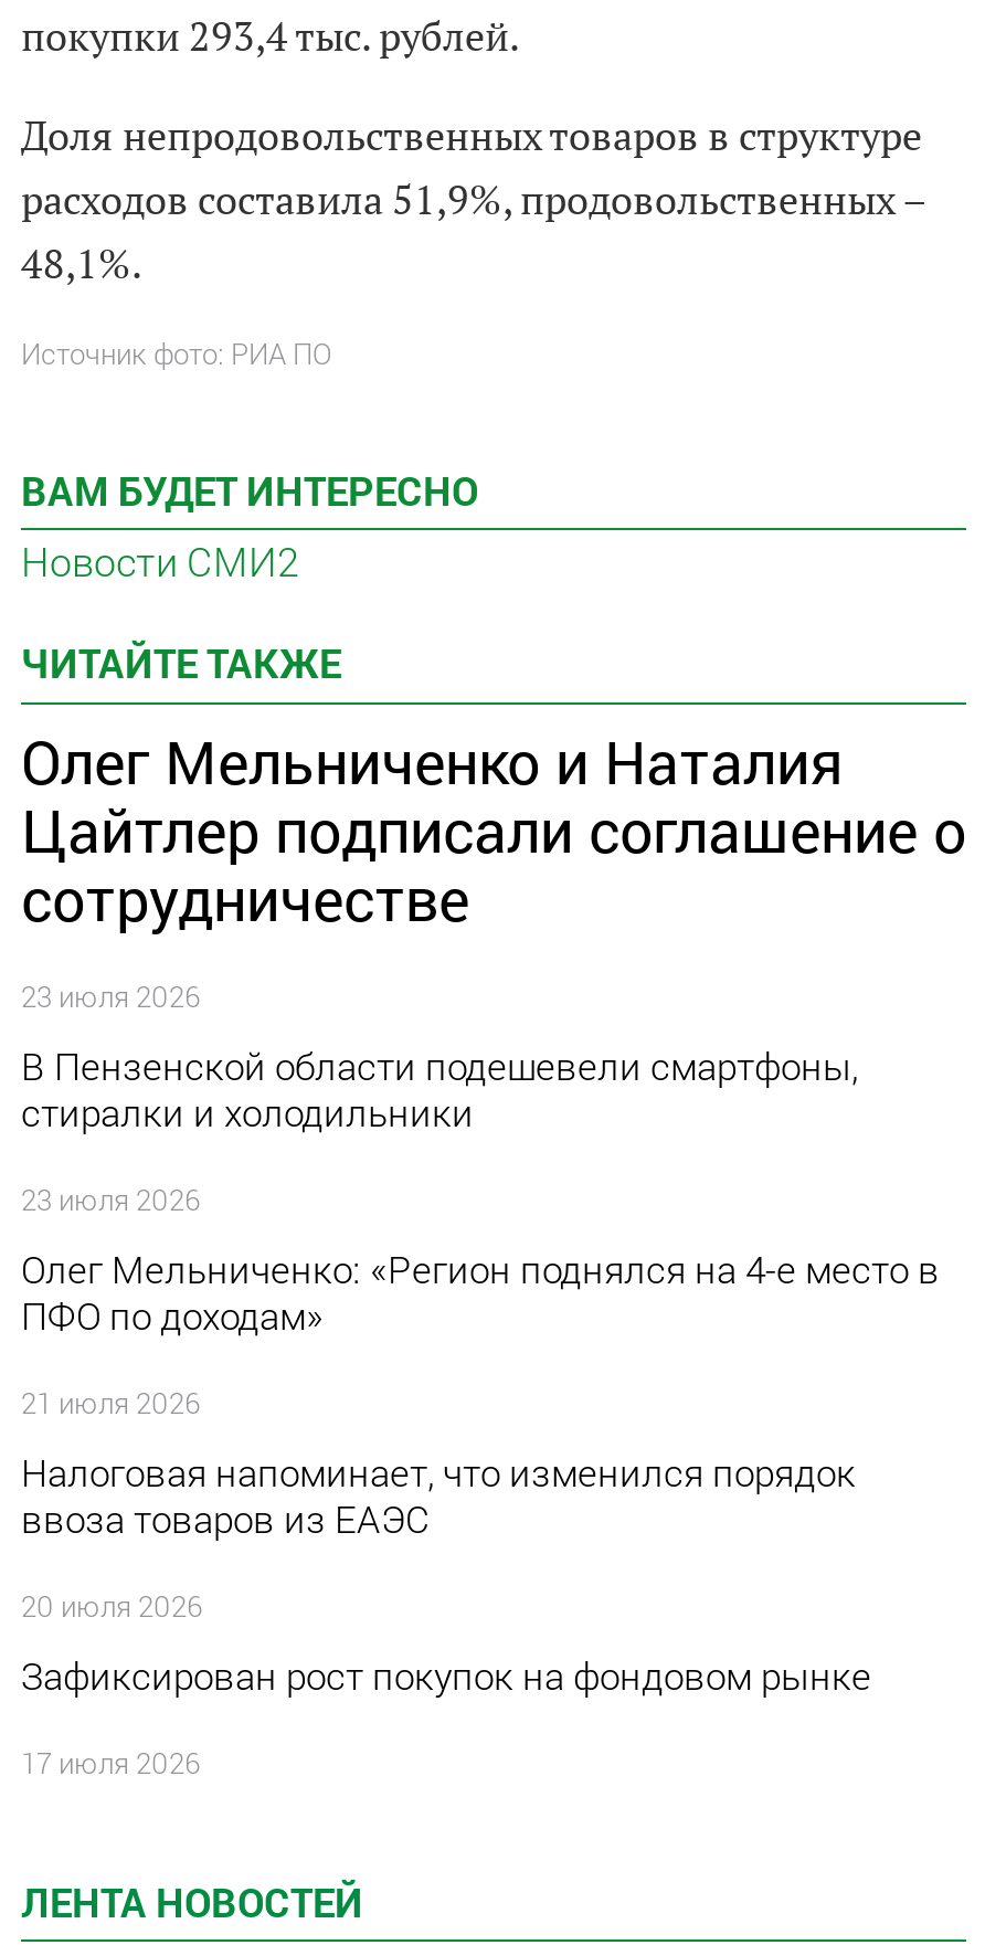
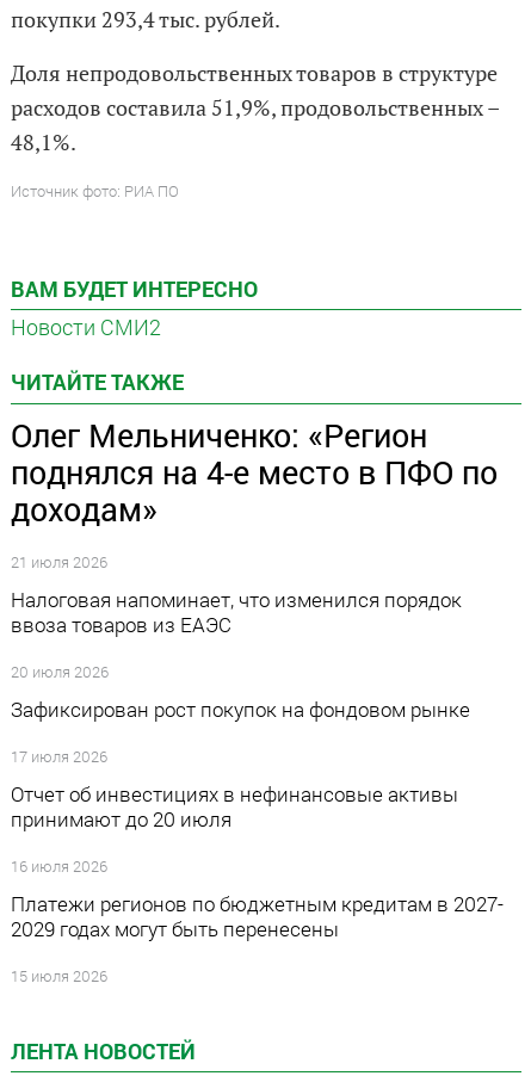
- Олег Мельниченко и Наталия
- Цайтлер подписали соглашение о
- сотрудничестве
- 23 июля 2026
- В Пензенской области подешевели смартфоны,
- стиралки и холодильники
- 23 июля 2026
- Олег Мельниченко: «Регион поднялся на 4-е место в
- ПФО по доходам»
+ Олег Мельниченко: «Регион
+ поднялся на 4-е место в ПФО по
+ доходам»

moved up: 21 июля 2026 | Налоговая напоминает, что изменился порядок | ввоза товаров из ЕАЭС | 20 июля 2026 | Зафиксирован рост покупок на фондовом рынке | 17 июля 2026

+ Отчет об инвестициях в нефинансовые активы
+ принимают до 20 июля
+ 16 июля 2026
+ Платежи регионов по бюджетным кредитам в 2027-
+ 2029 годах могут быть перенесены
+ 15 июля 2026
